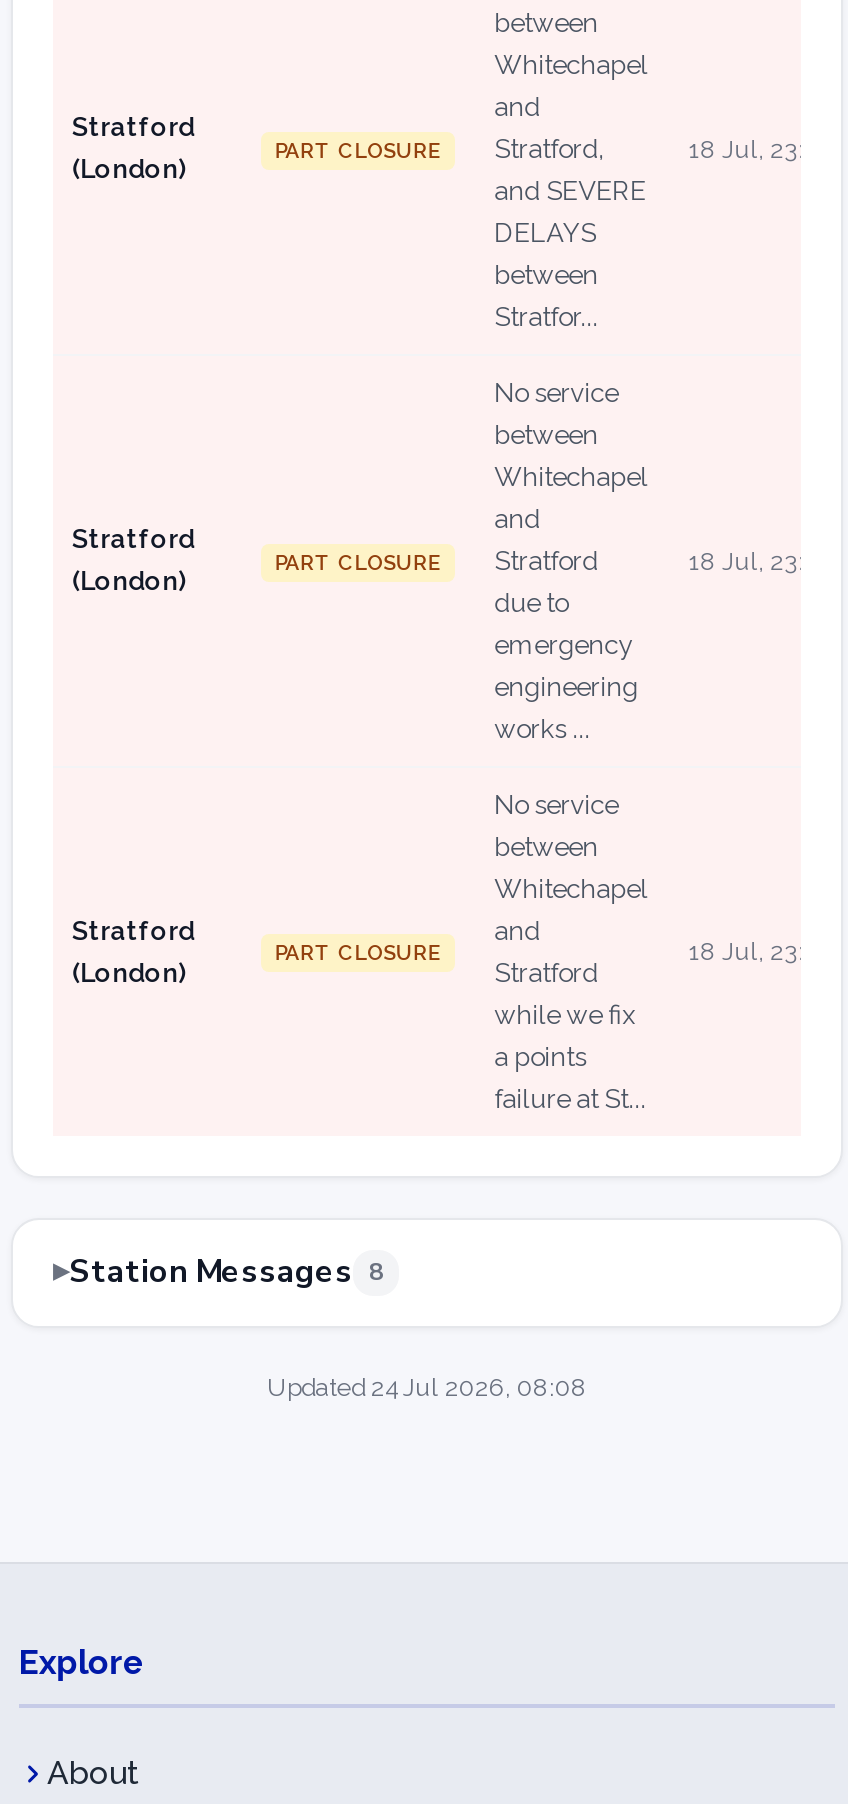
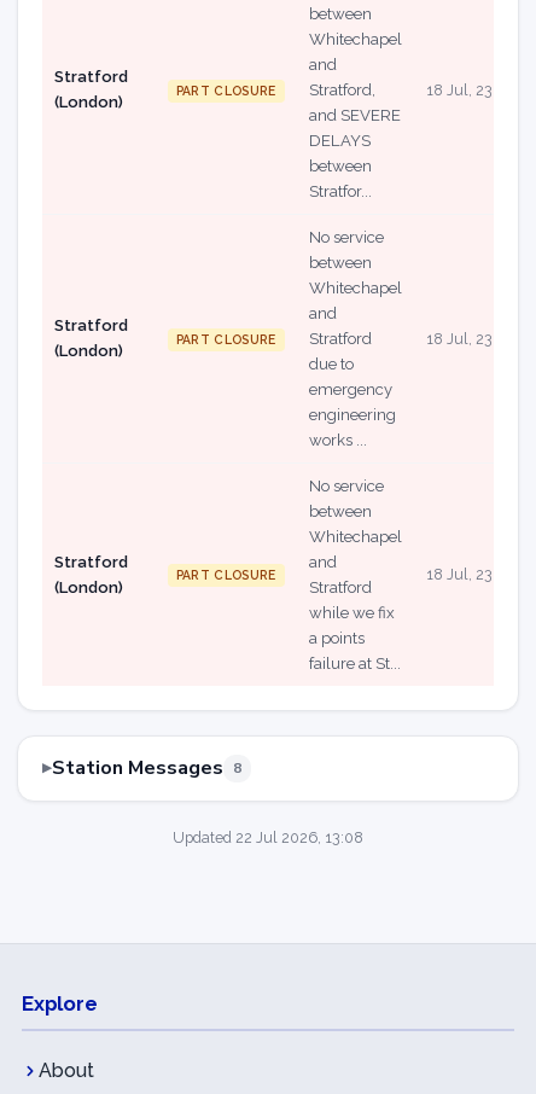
- Updated 24 Jul 2026, 08:08
+ Updated 22 Jul 2026, 13:08
